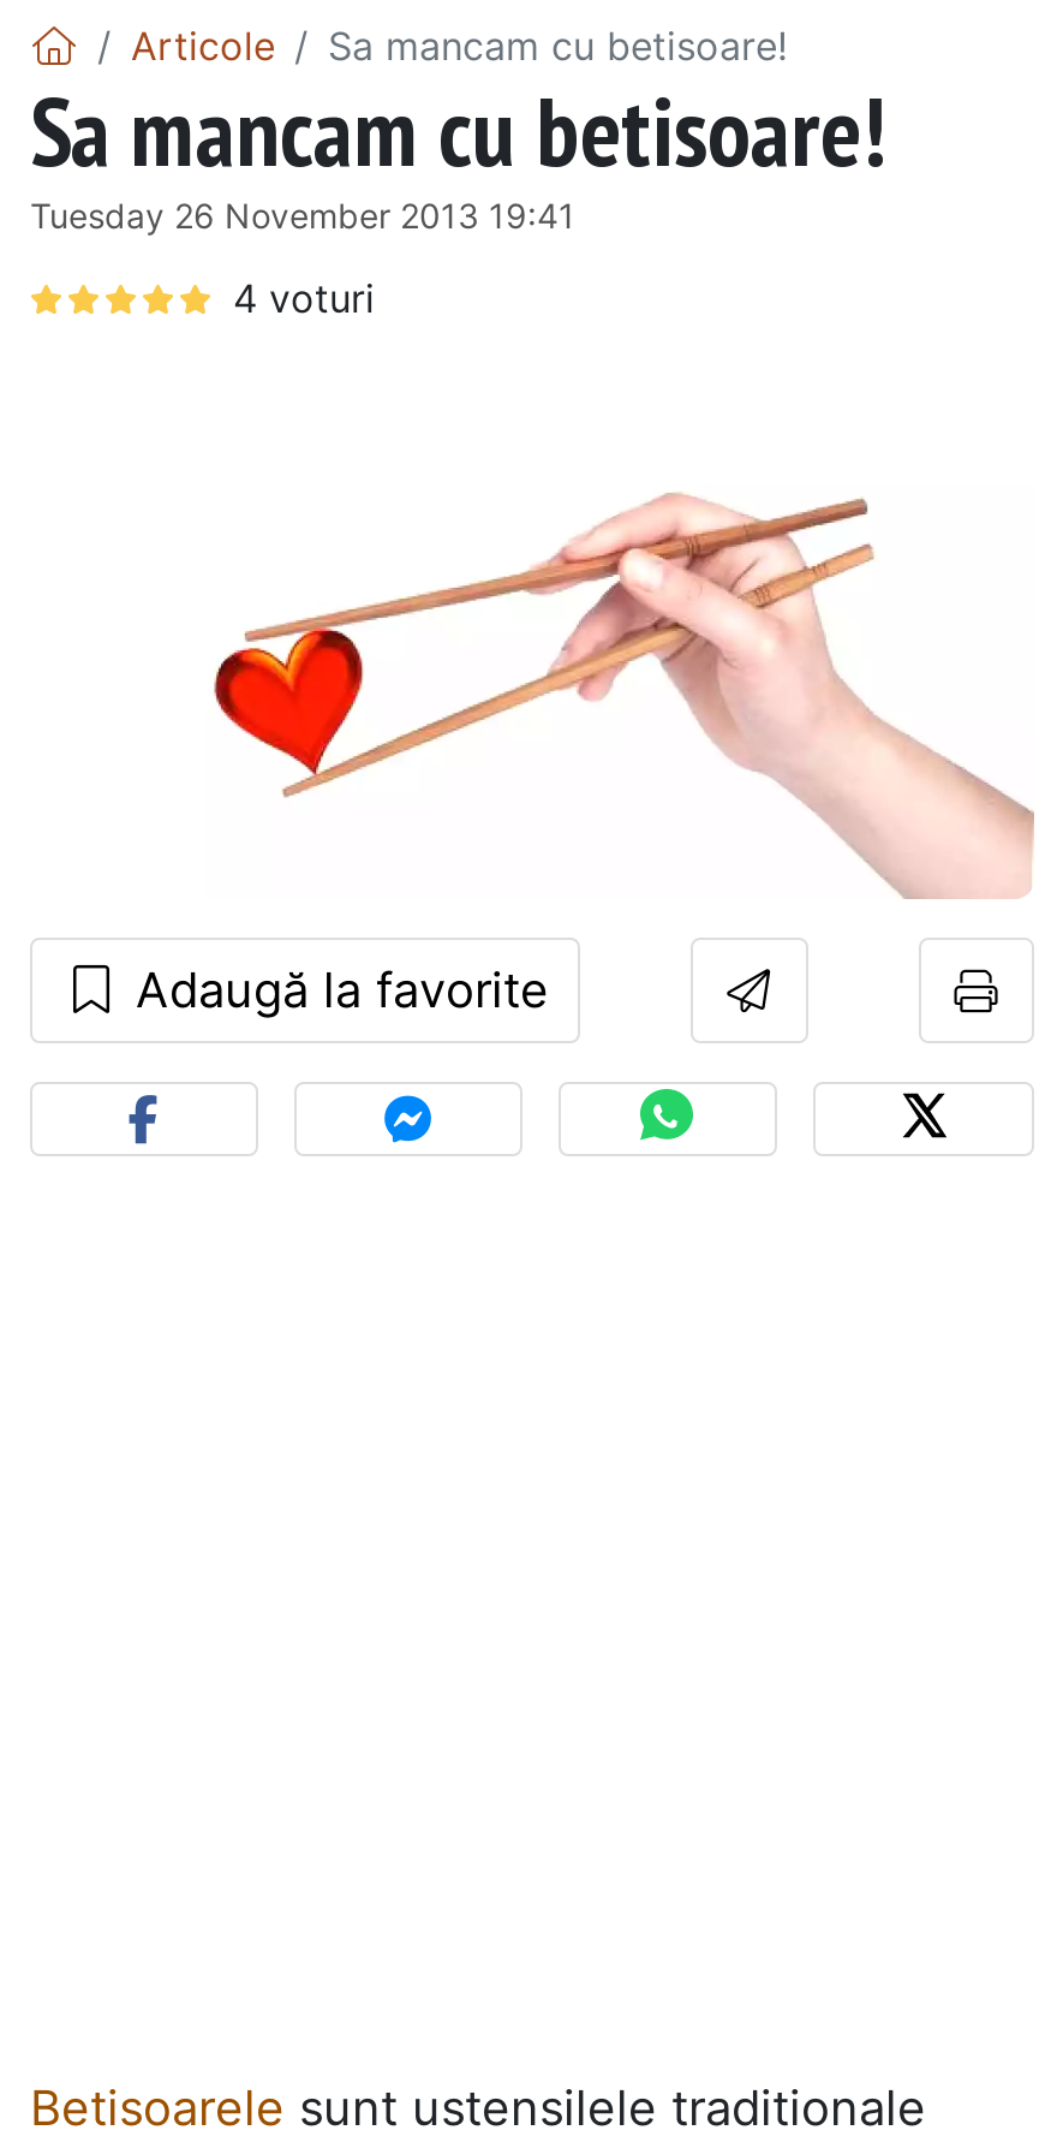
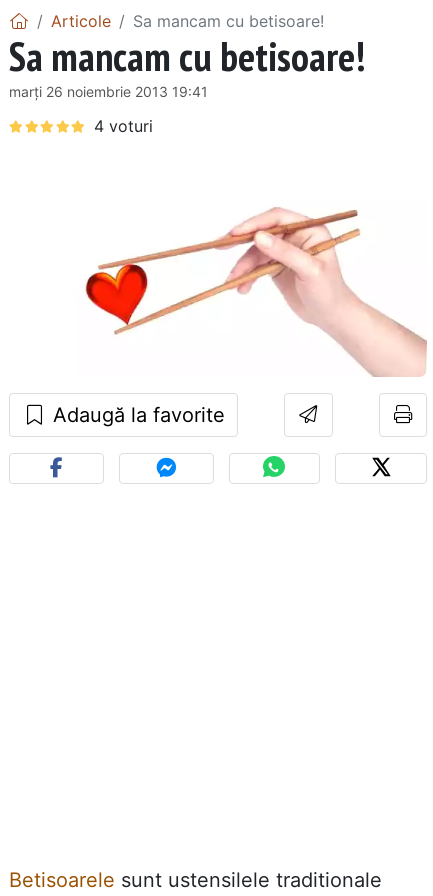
- Tuesday 26 November 2013 19:41
+ marți 26 noiembrie 2013 19:41
